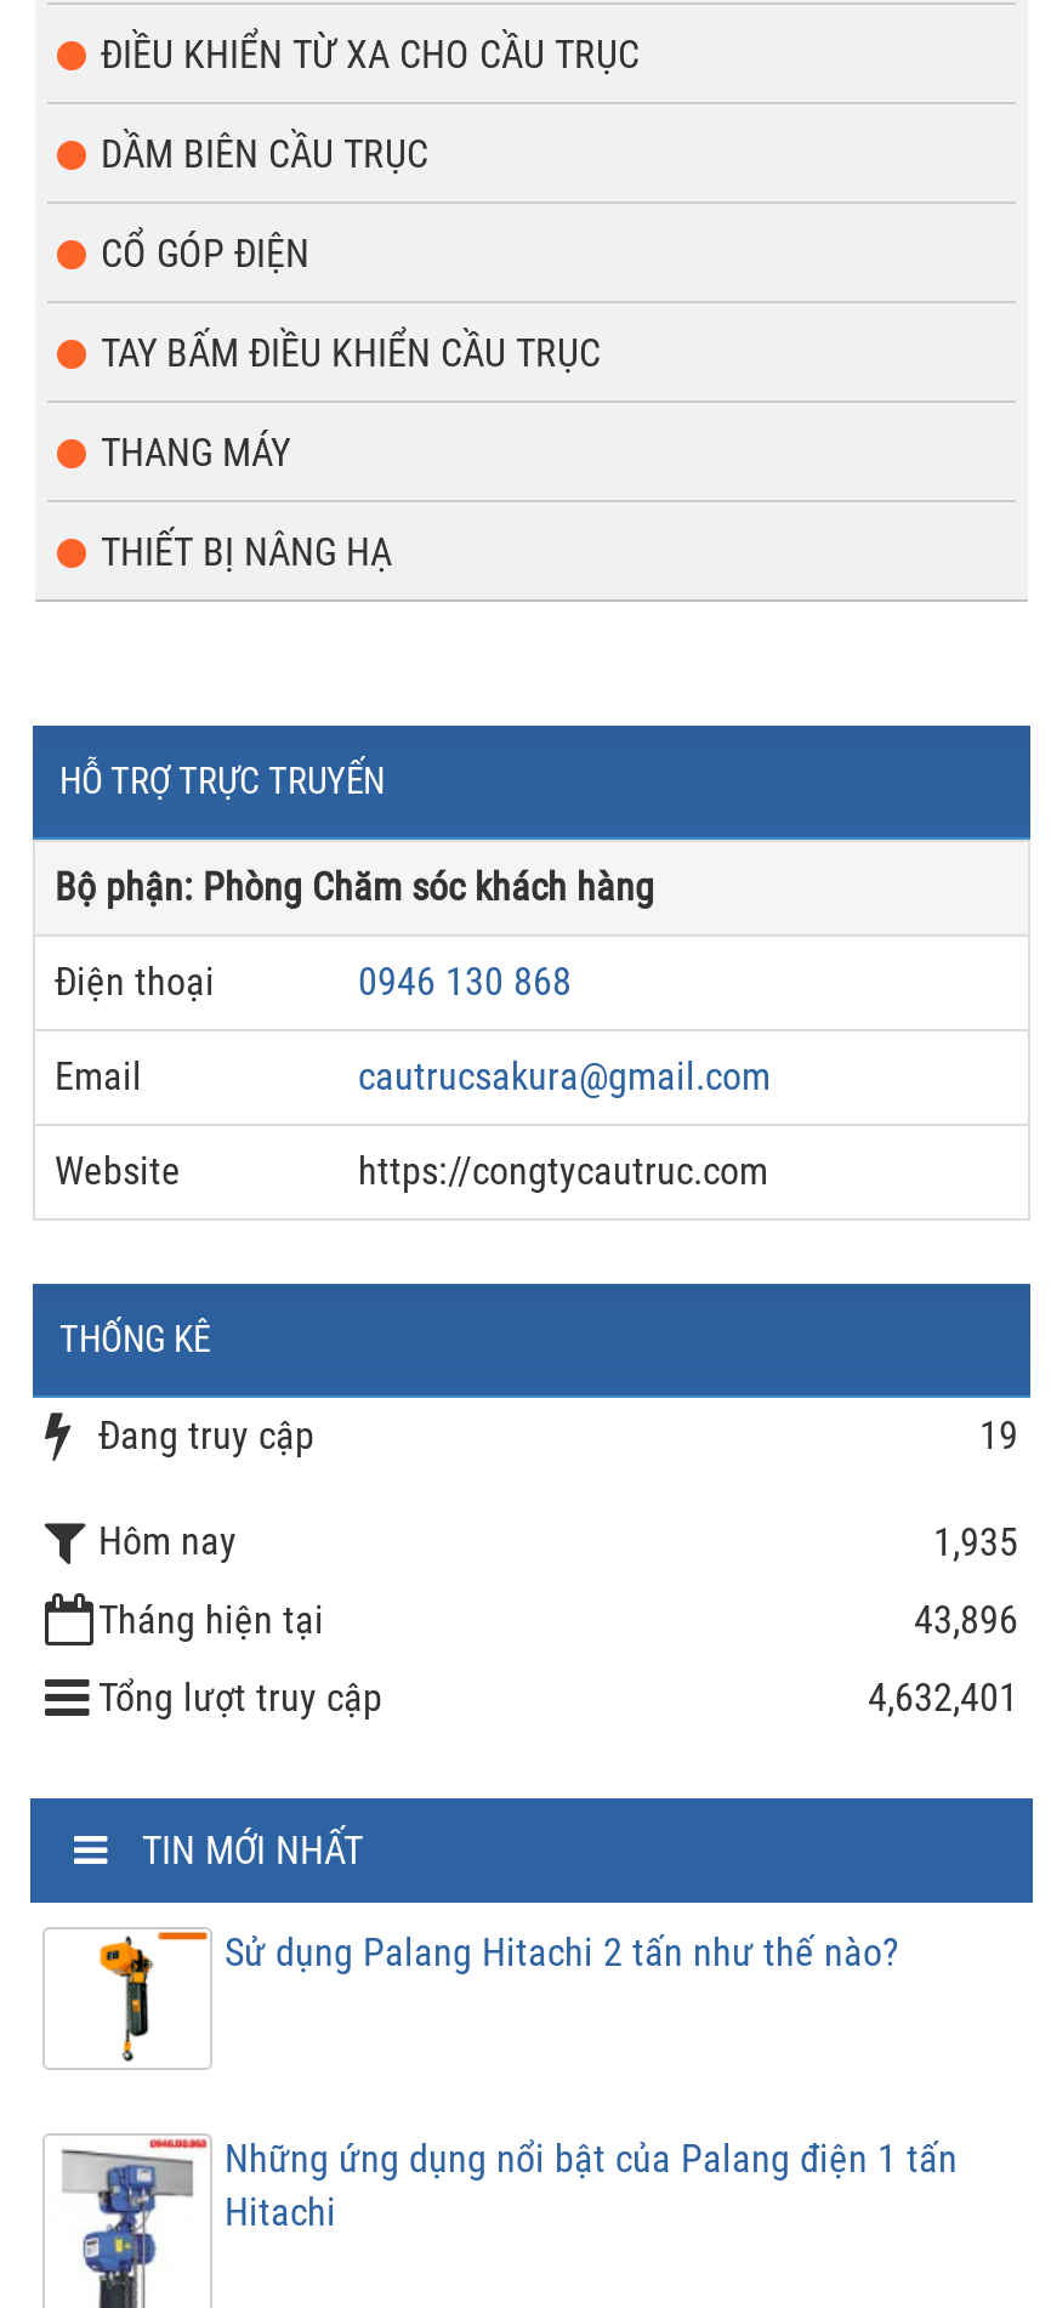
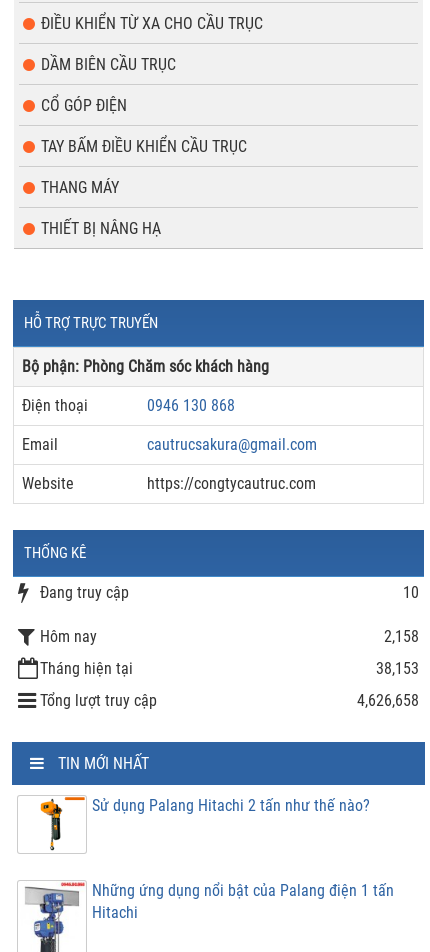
- 19
+ 10

- 1,935
+ 2,158

- 43,896
+ 38,153

- 4,632,401
+ 4,626,658
